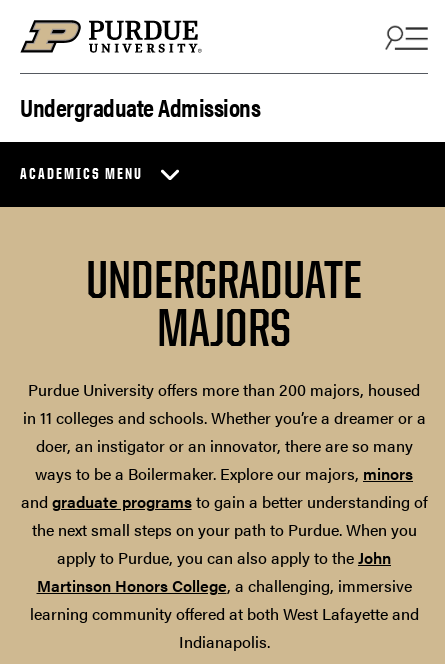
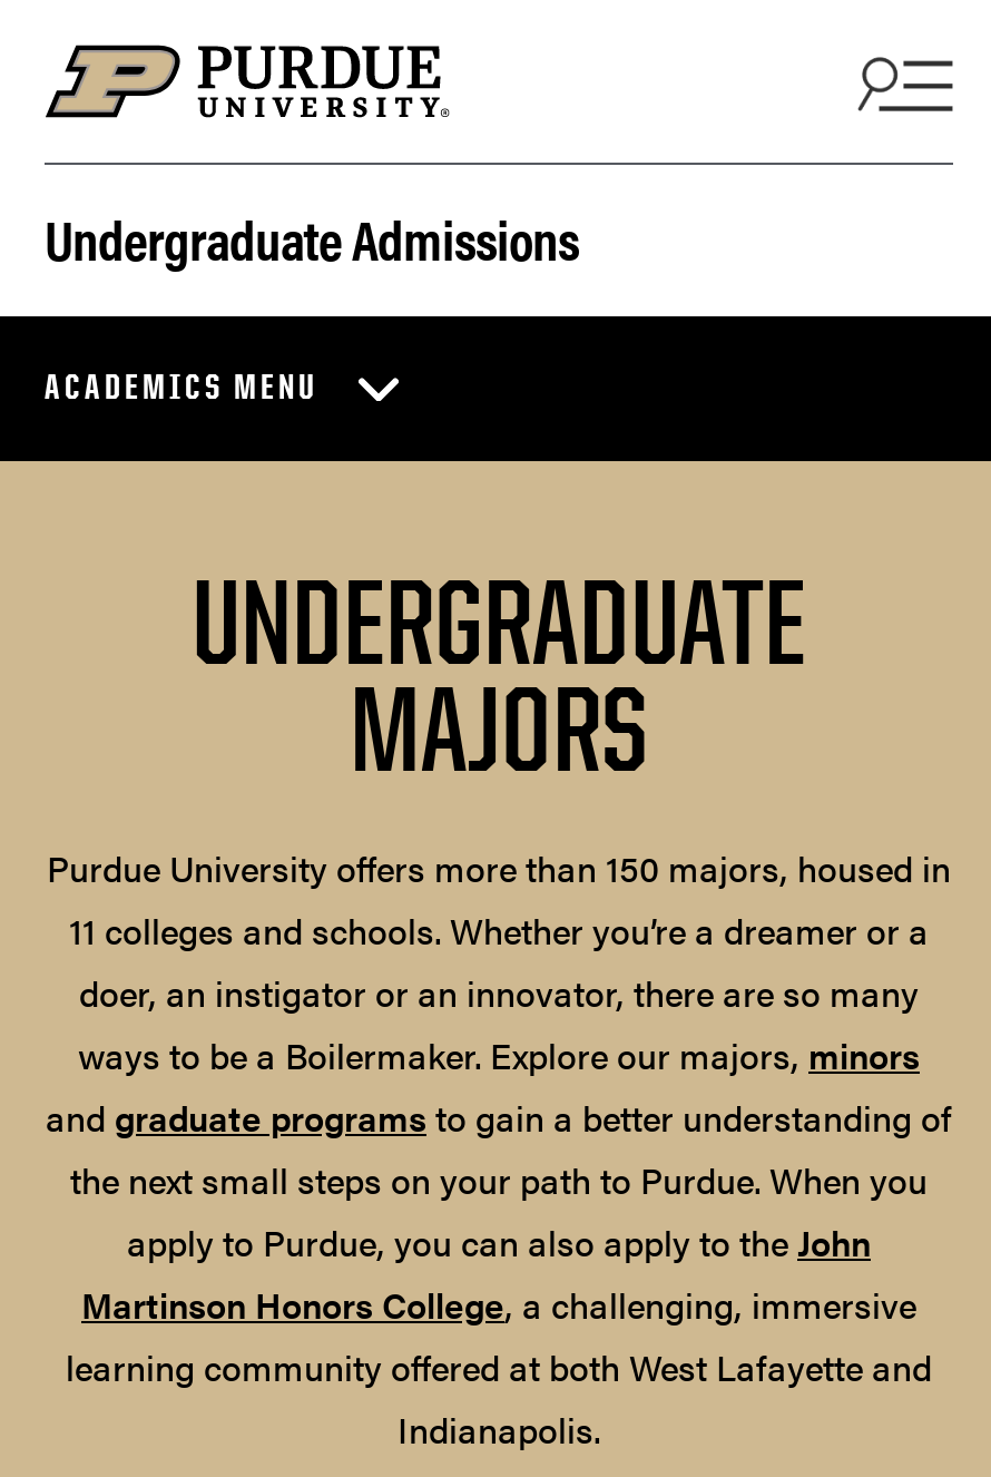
- Purdue University offers more than 200 majors, housed
- in 11 colleges and schools. Whether you’re a dreamer or a
+ Purdue University offers more than 150 majors, housed in
+ 11 colleges and schools. Whether you’re a dreamer or a
